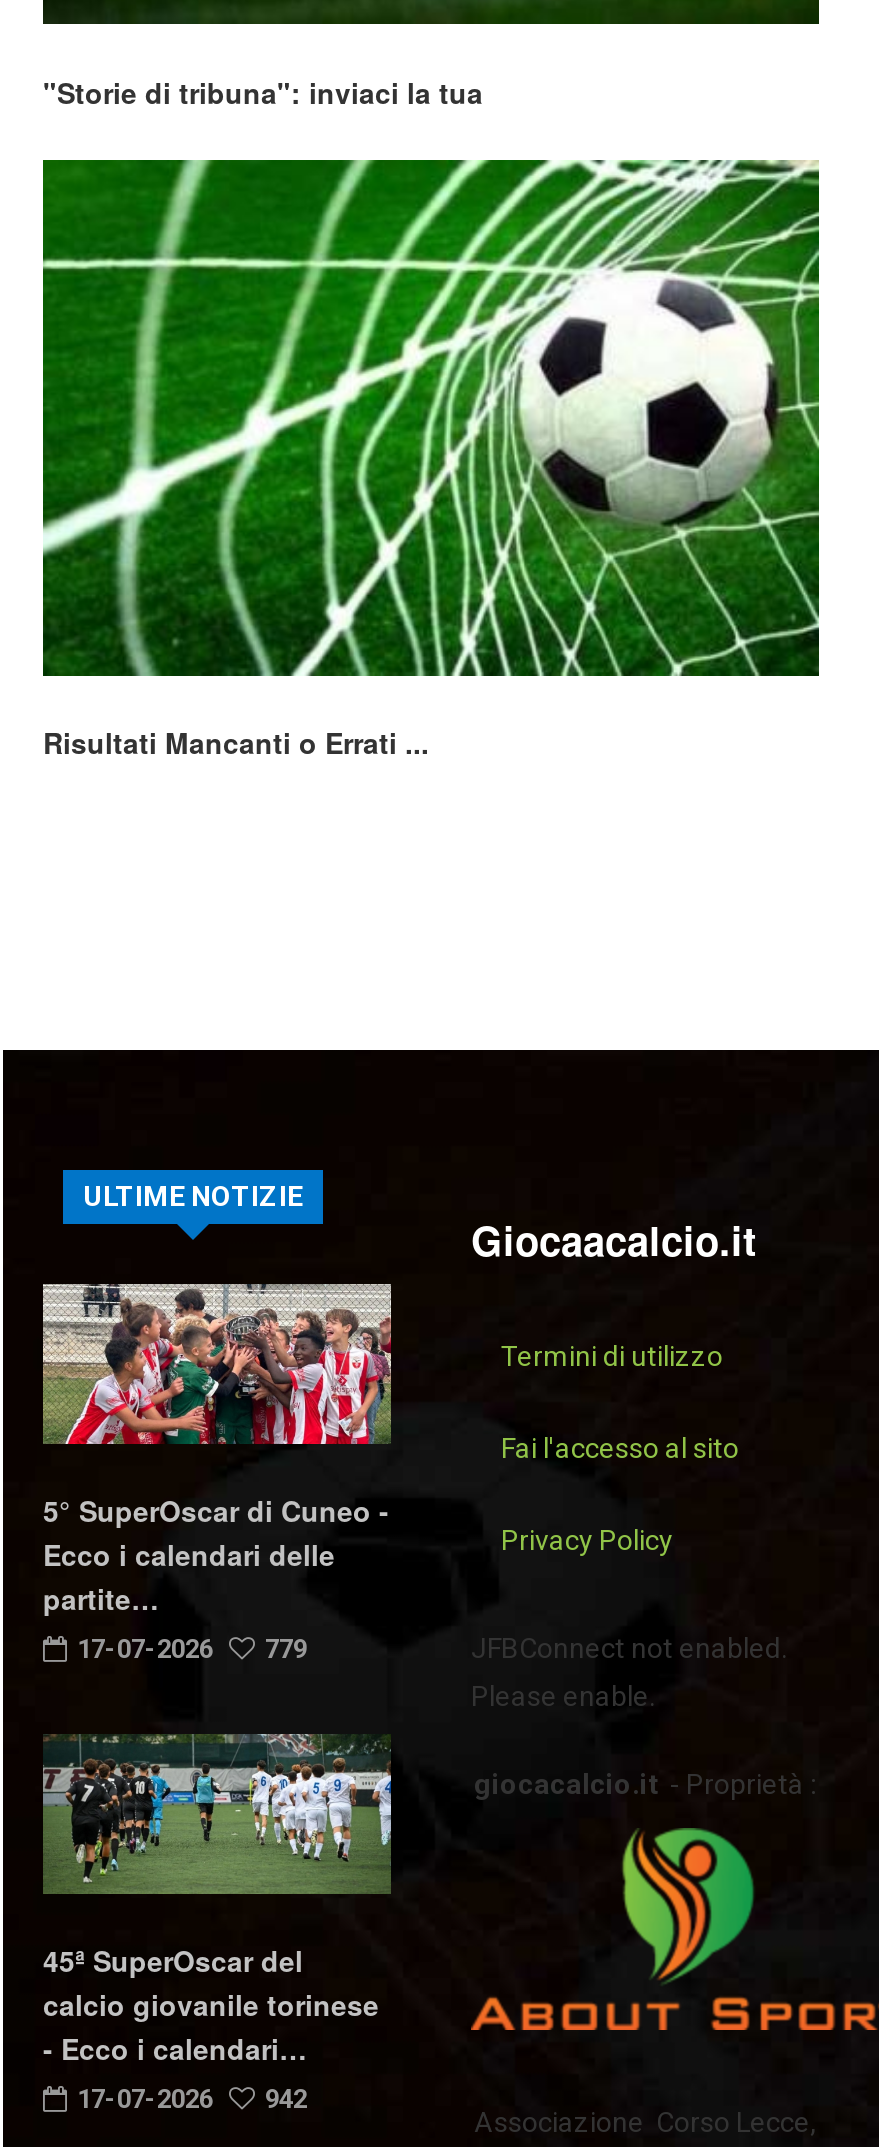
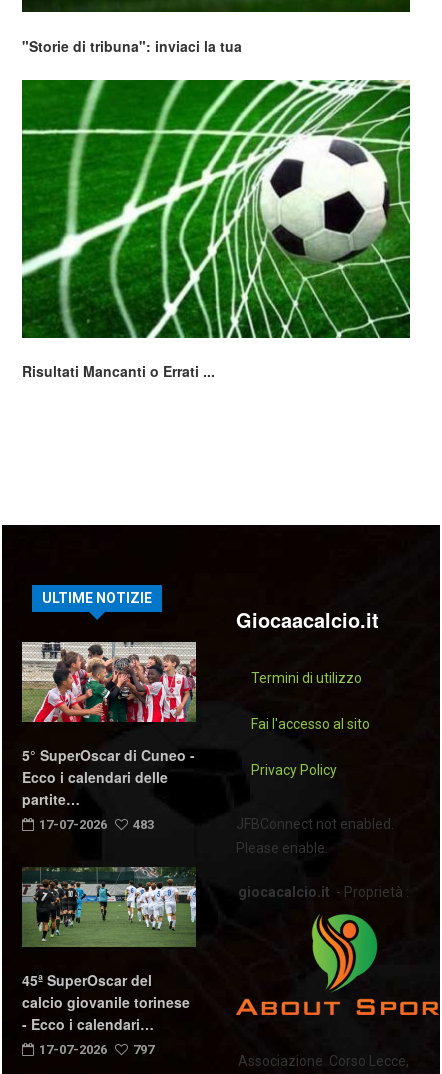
- 17-07-2026 779
+ 17-07-2026 483

- 17-07-2026 942
+ 17-07-2026 797
